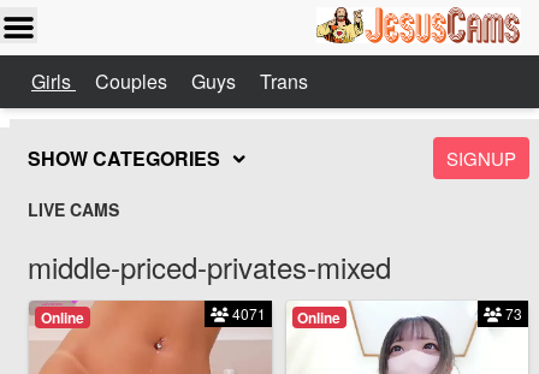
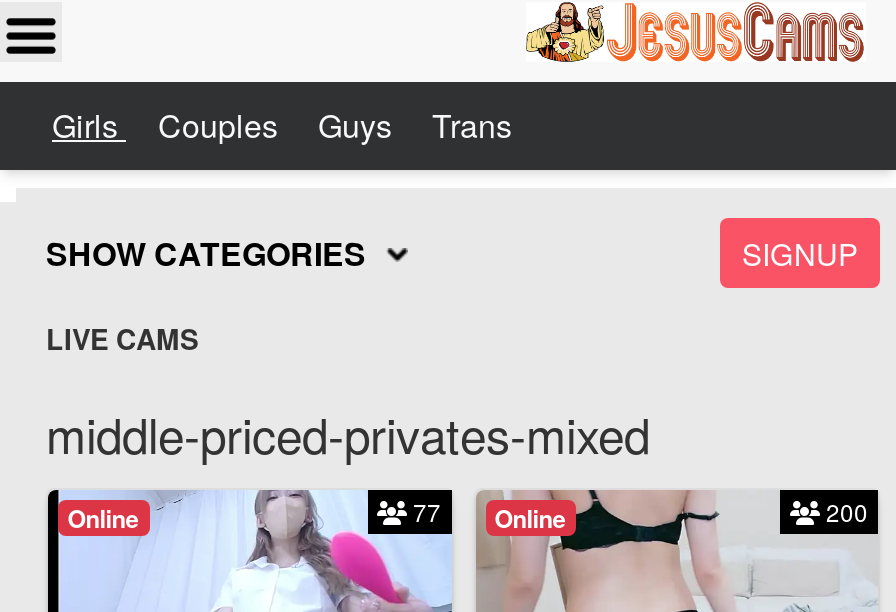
- 4071 Online
+ 77 Online

- 73
+ 200
